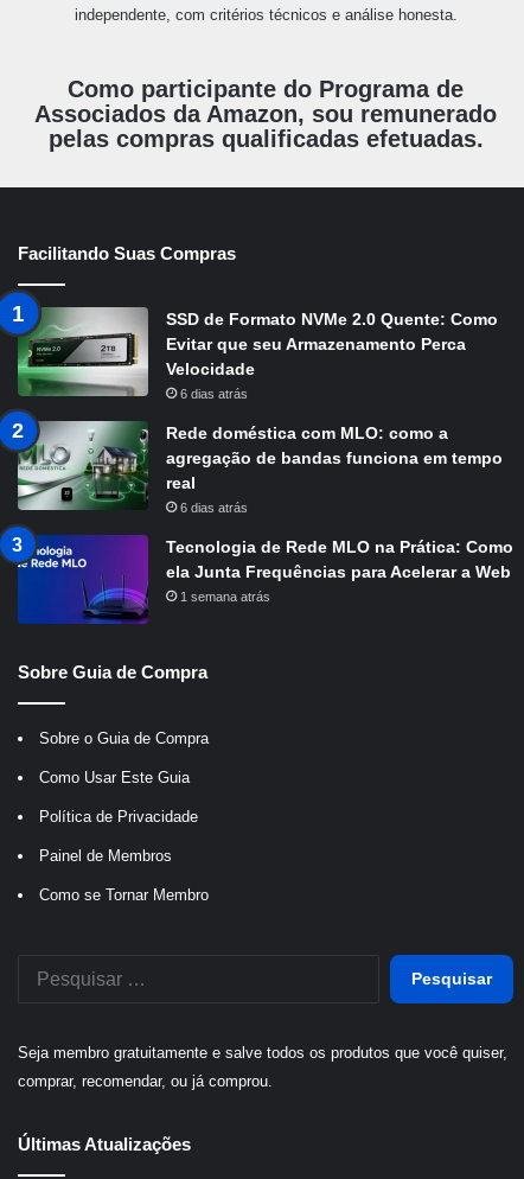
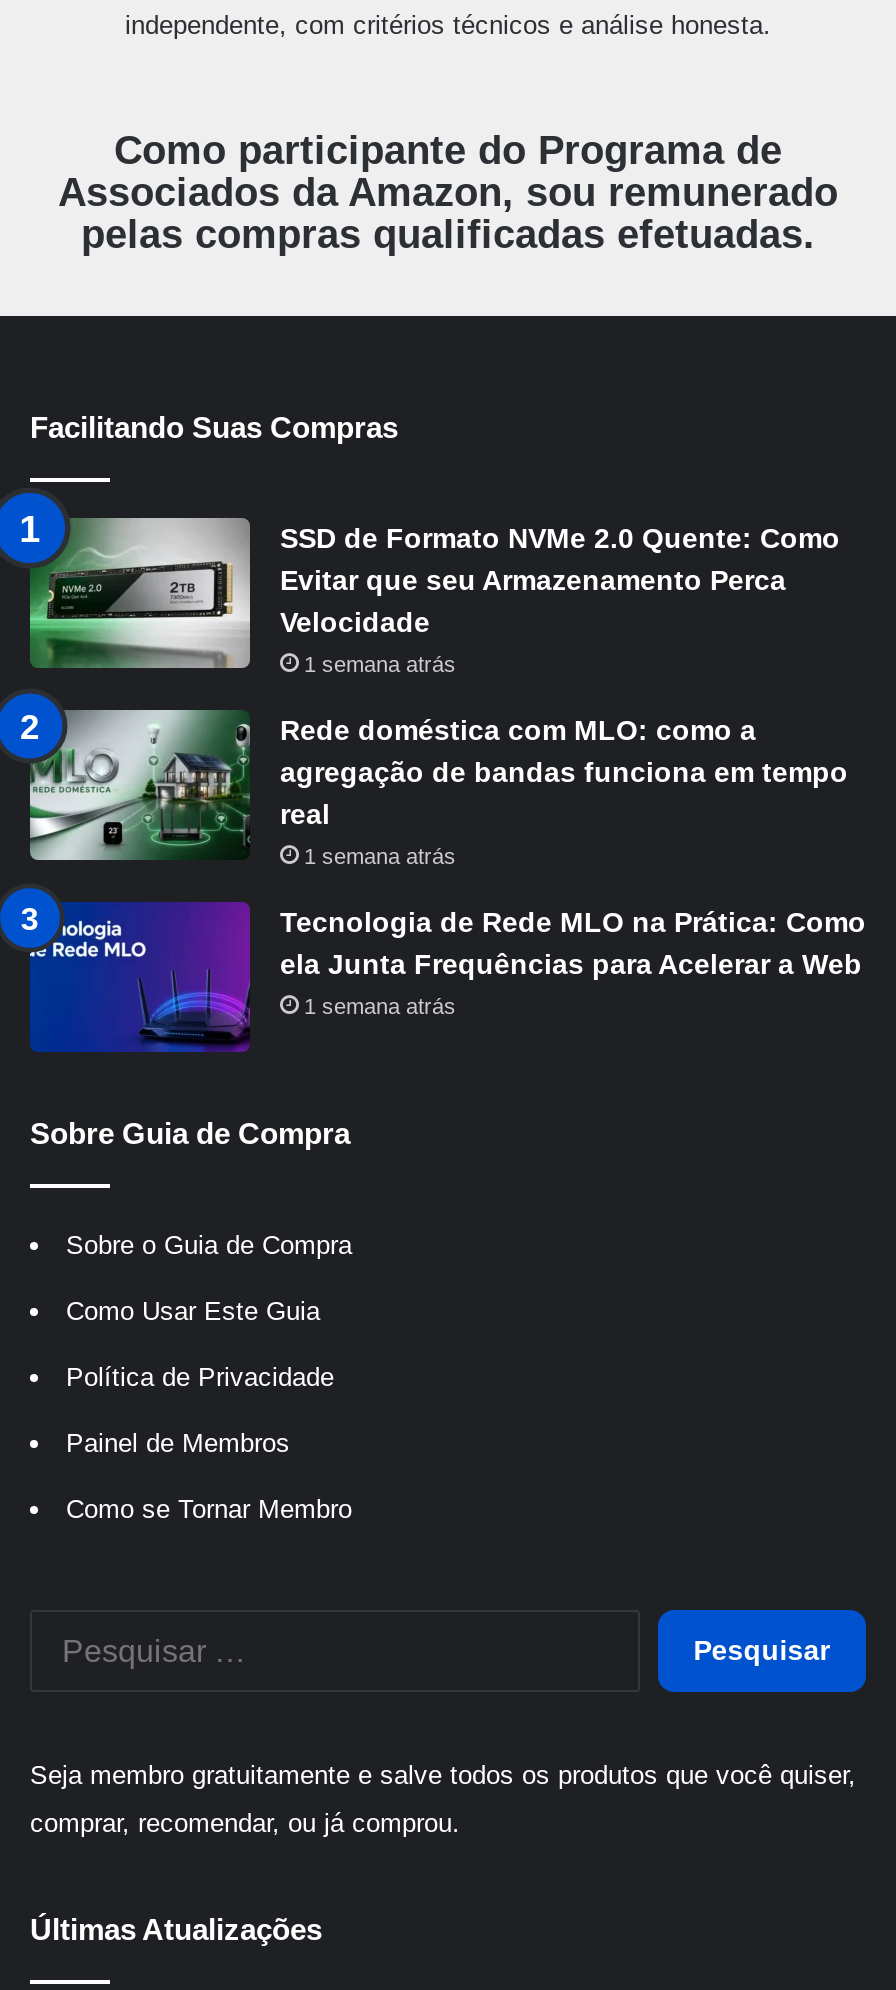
- 6 dias atrás
+ 1 semana atrás

- 6 dias atrás
+ 1 semana atrás
